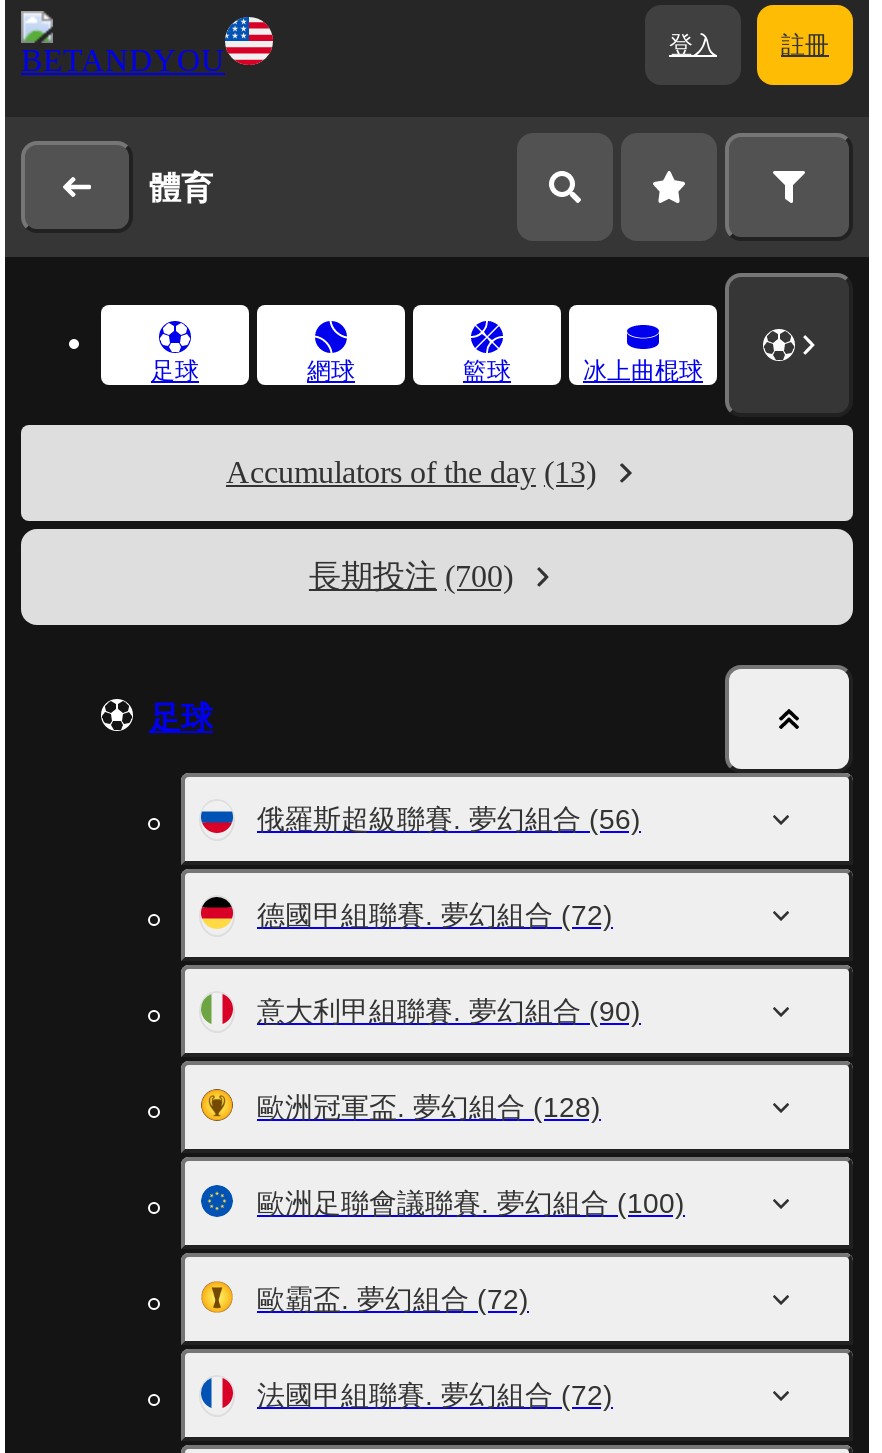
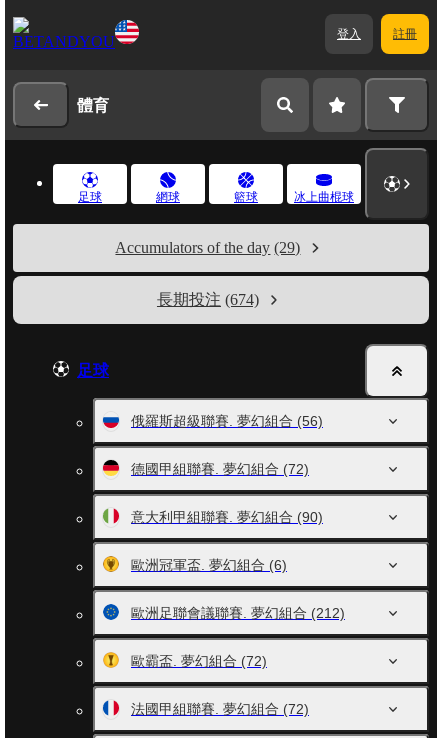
- Accumulators of the day (13)
+ Accumulators of the day (29)

- 長期投注 (700)
+ 長期投注 (674)

- 歐洲冠軍盃. 夢幻組合(128)
+ 歐洲冠軍盃. 夢幻組合(6)

- 歐洲足聯會議聯賽. 夢幻組合(100)
+ 歐洲足聯會議聯賽. 夢幻組合(212)
